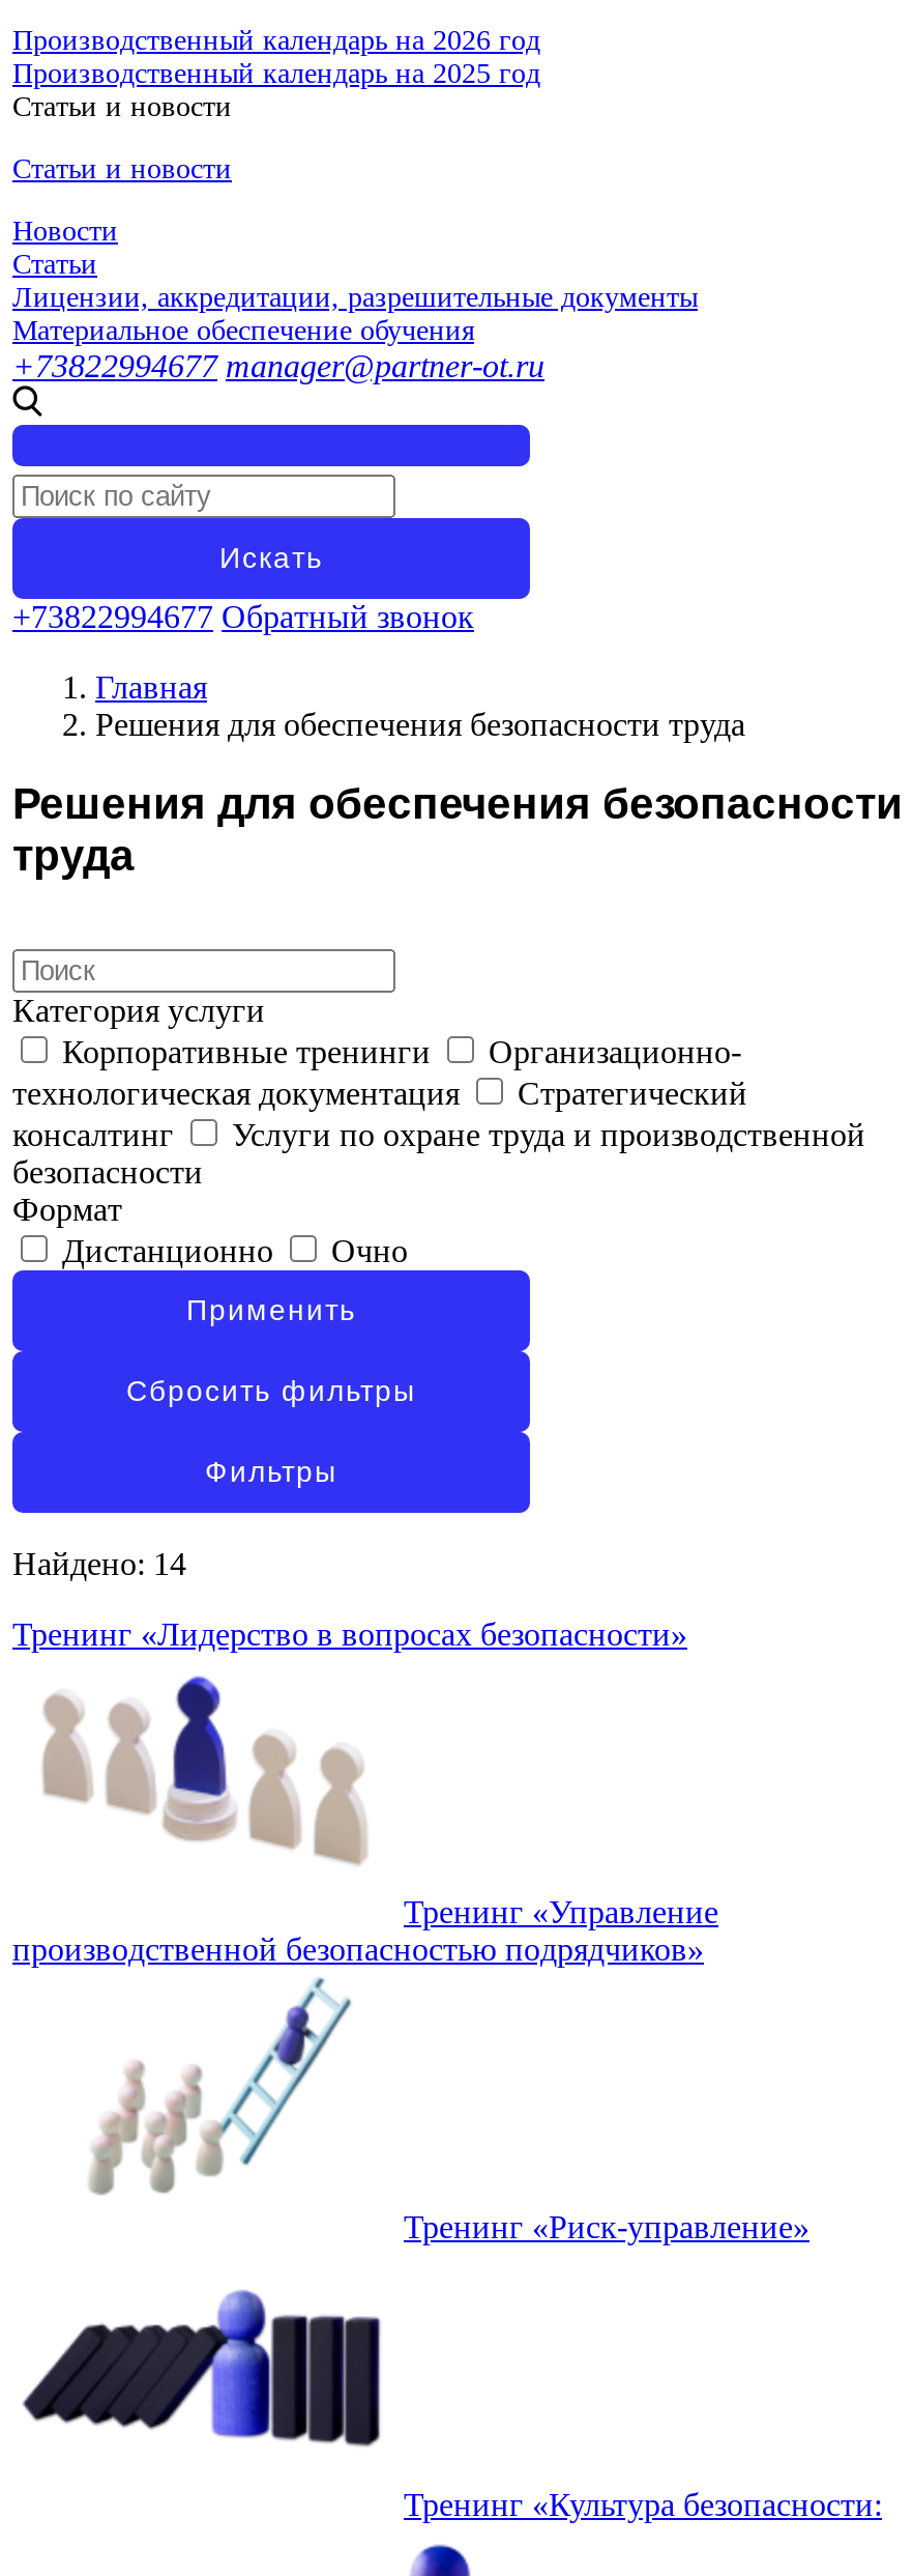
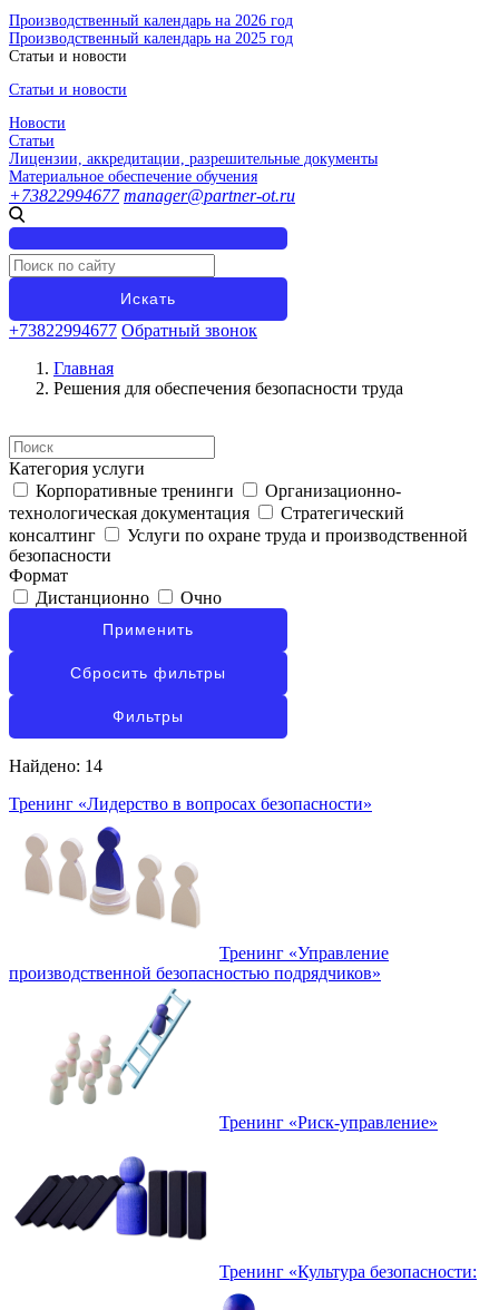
- Решения для обеспечения безопасности
- труда
